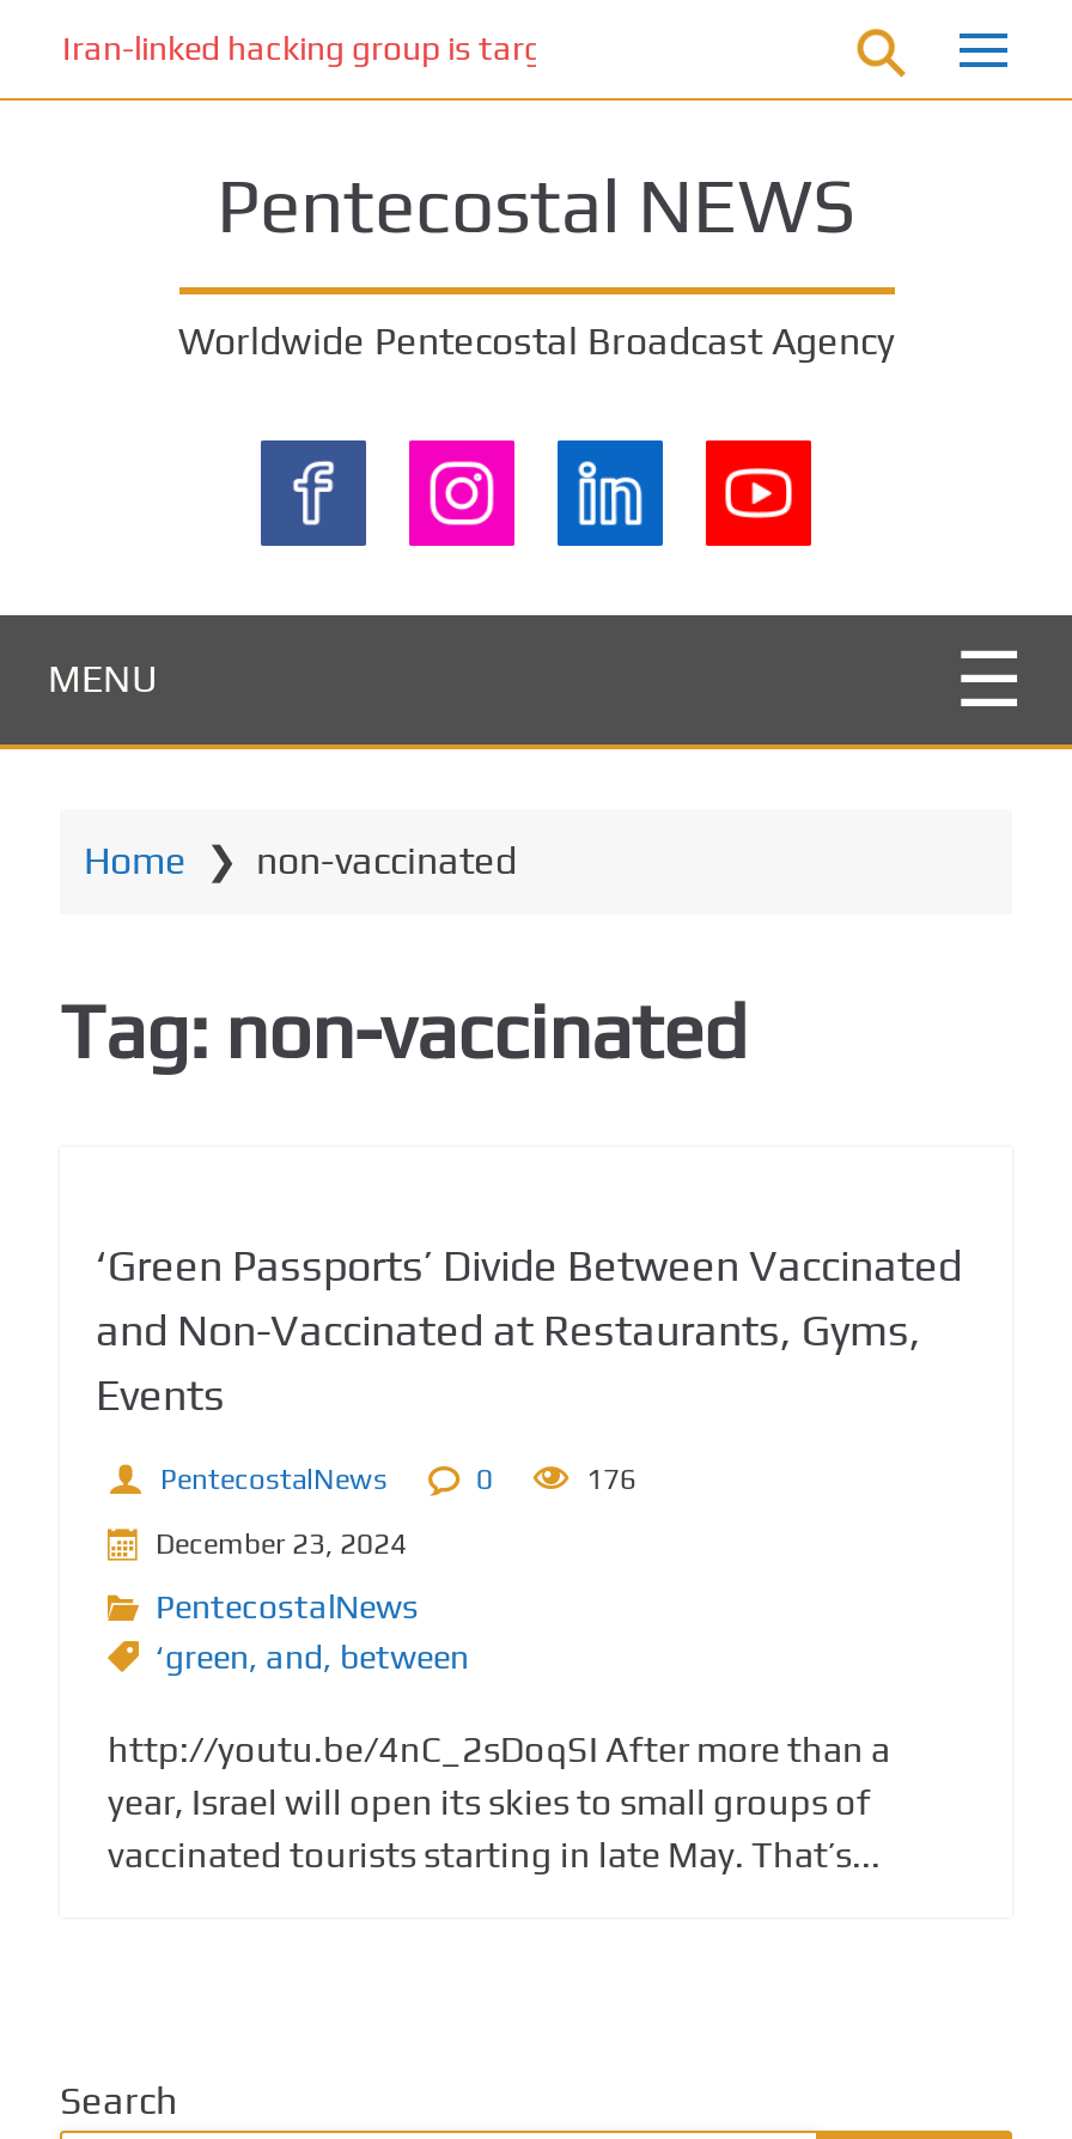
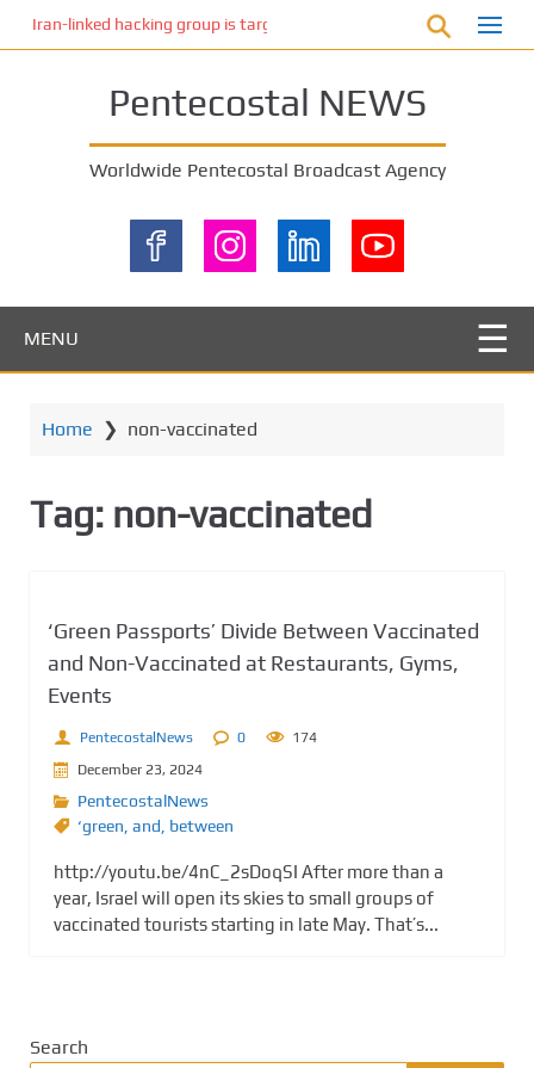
- 176
+ 174
